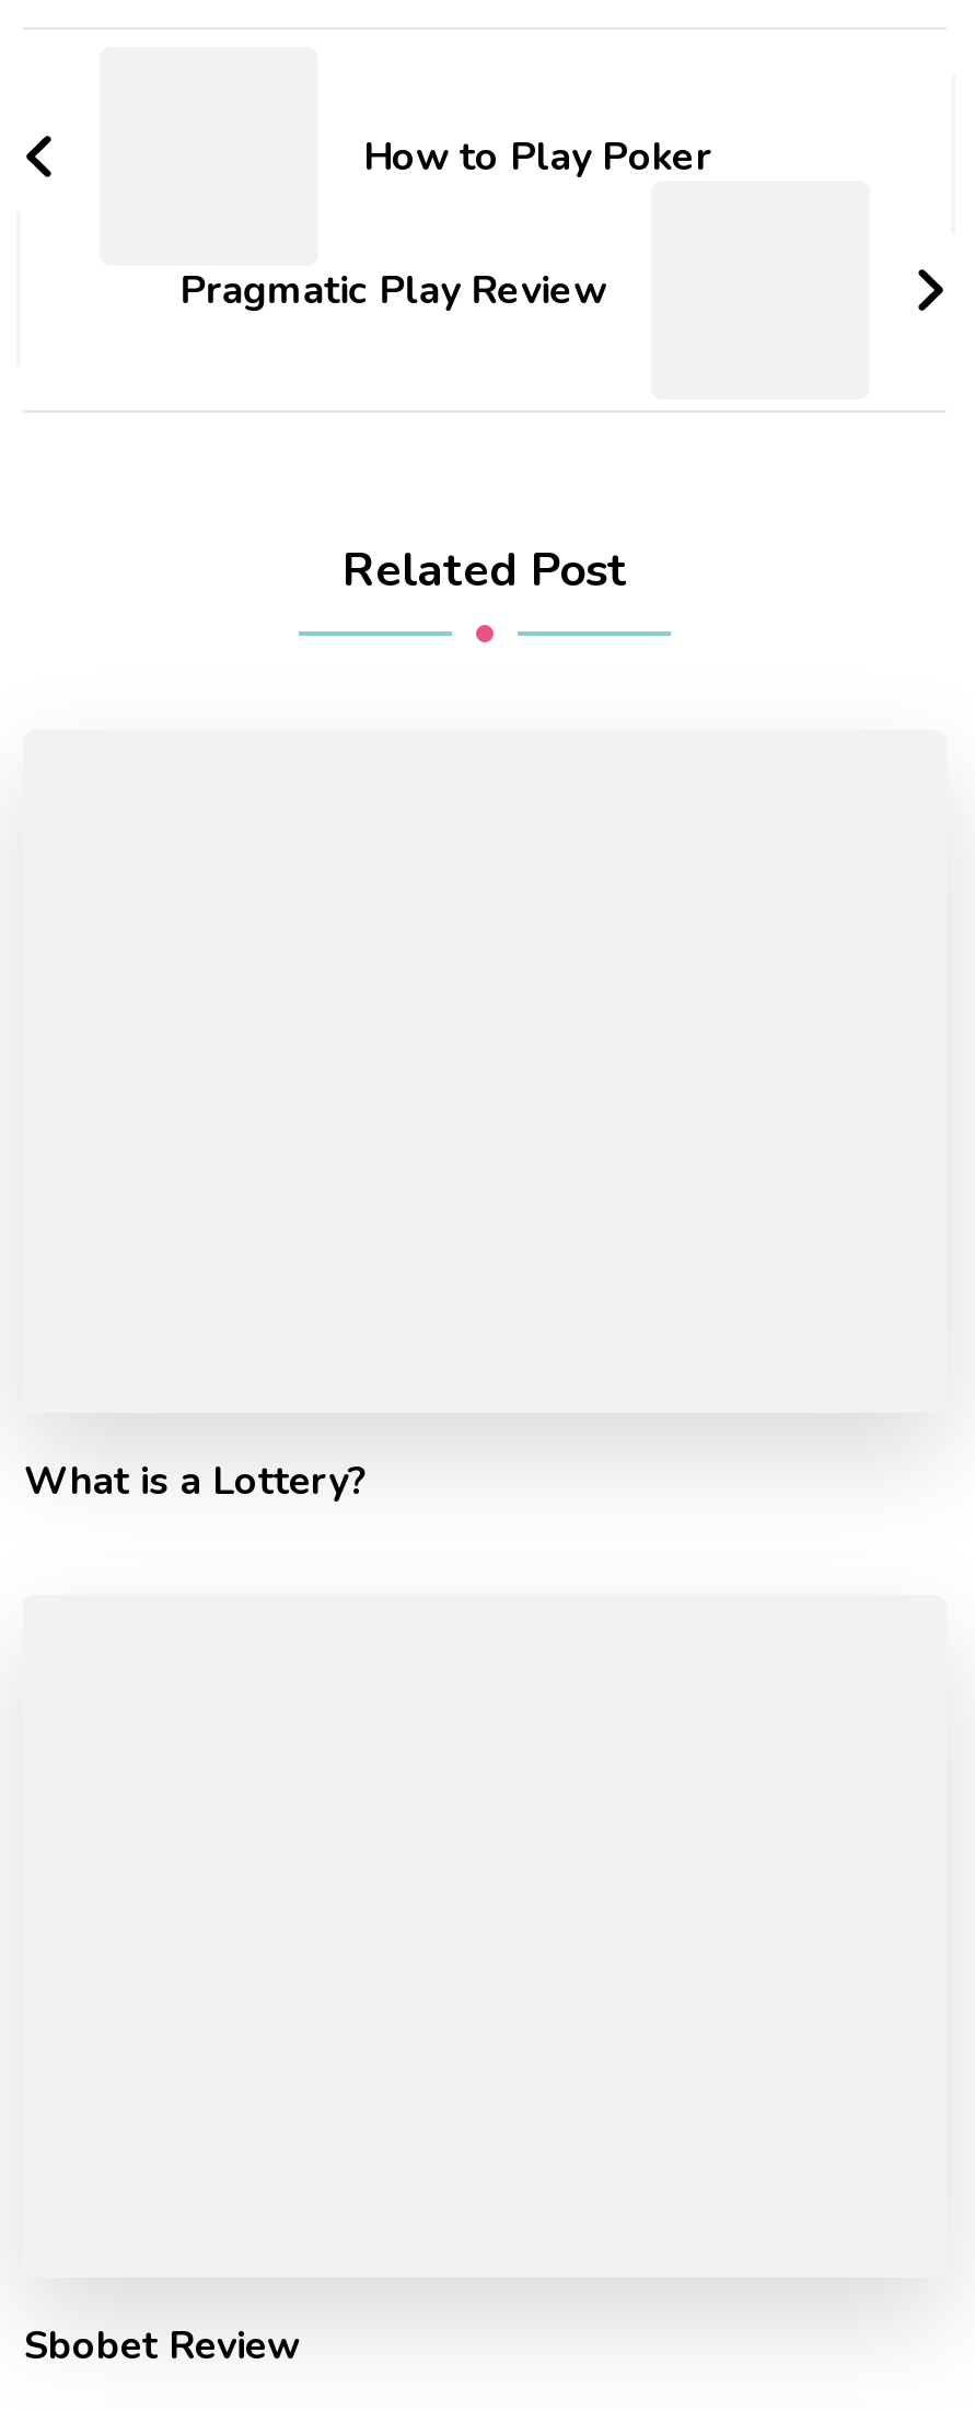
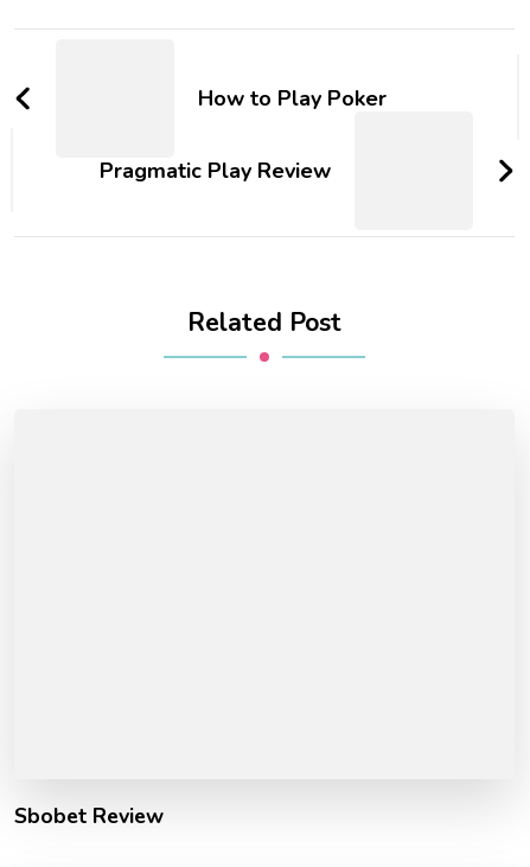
- What is a Lottery?
